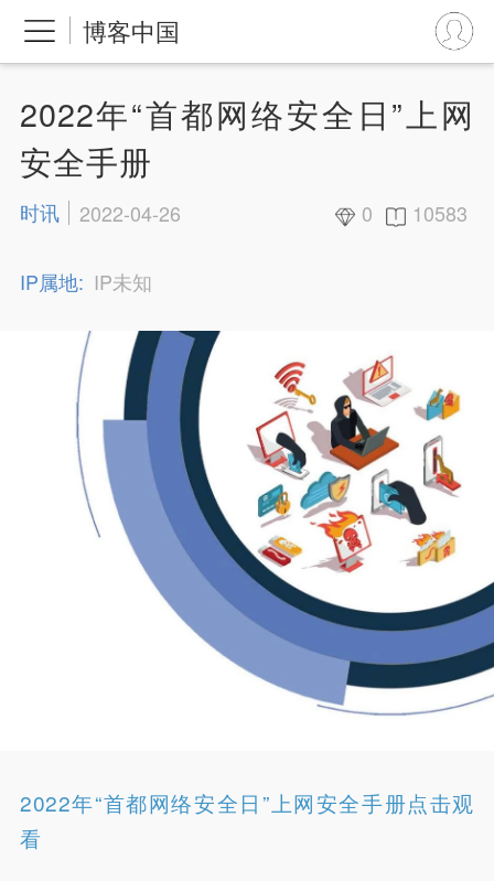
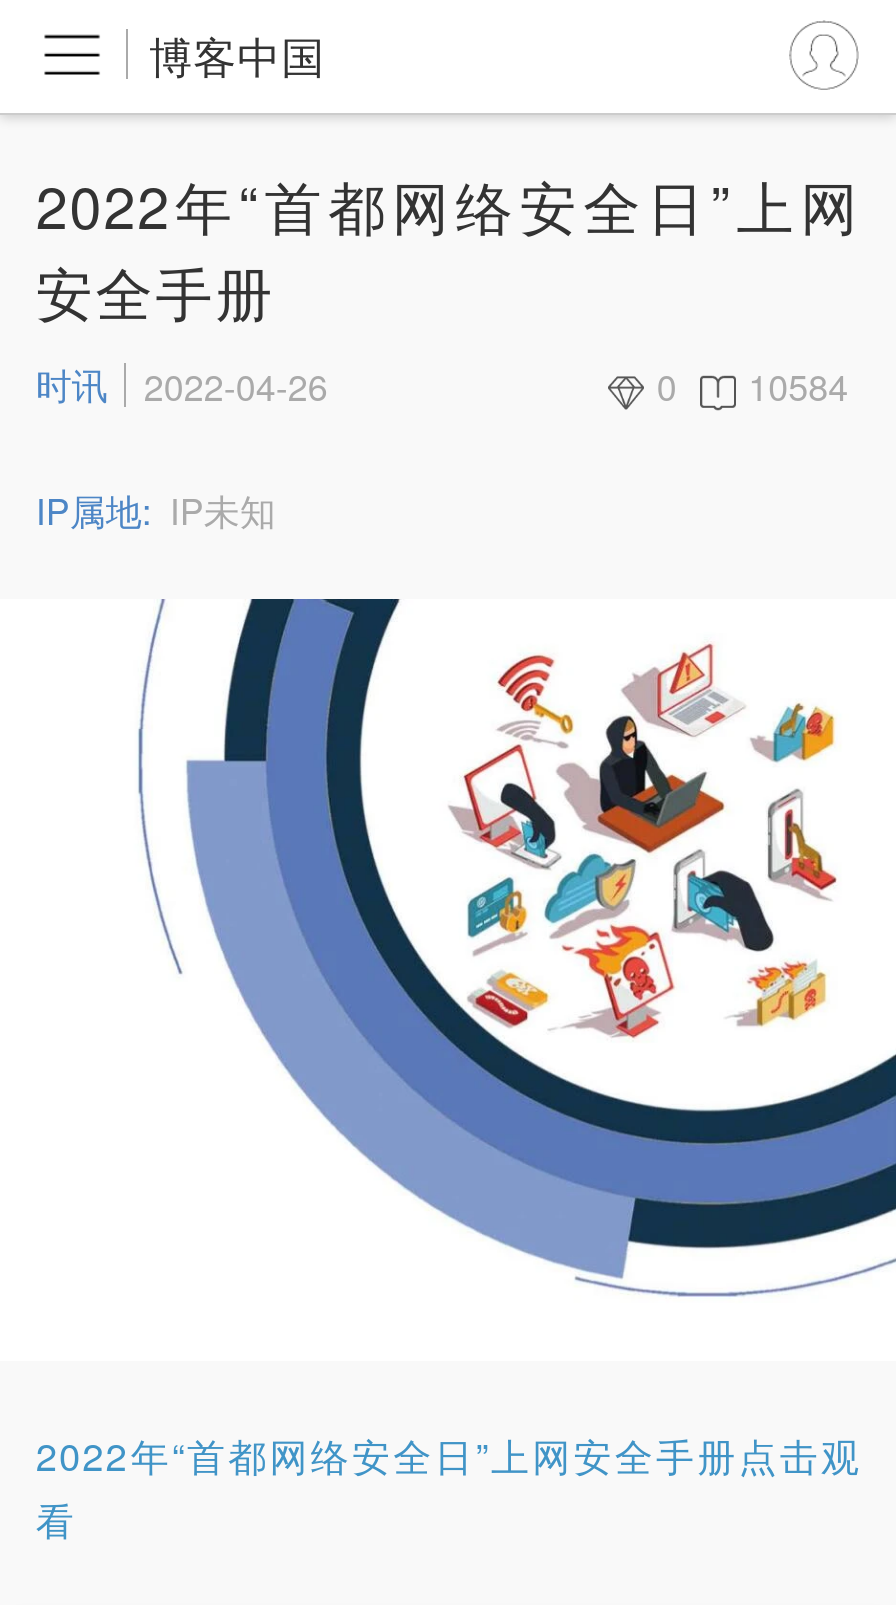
- 0 10583
+ 0 10584
